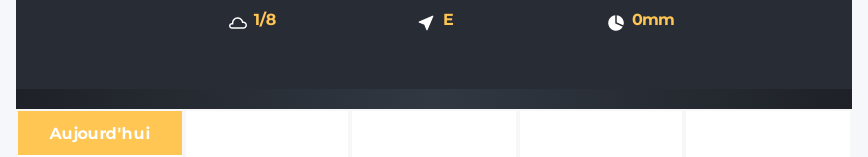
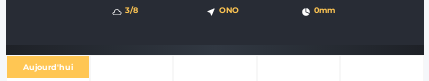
- 1/8
+ 3/8

- E
+ ONO
